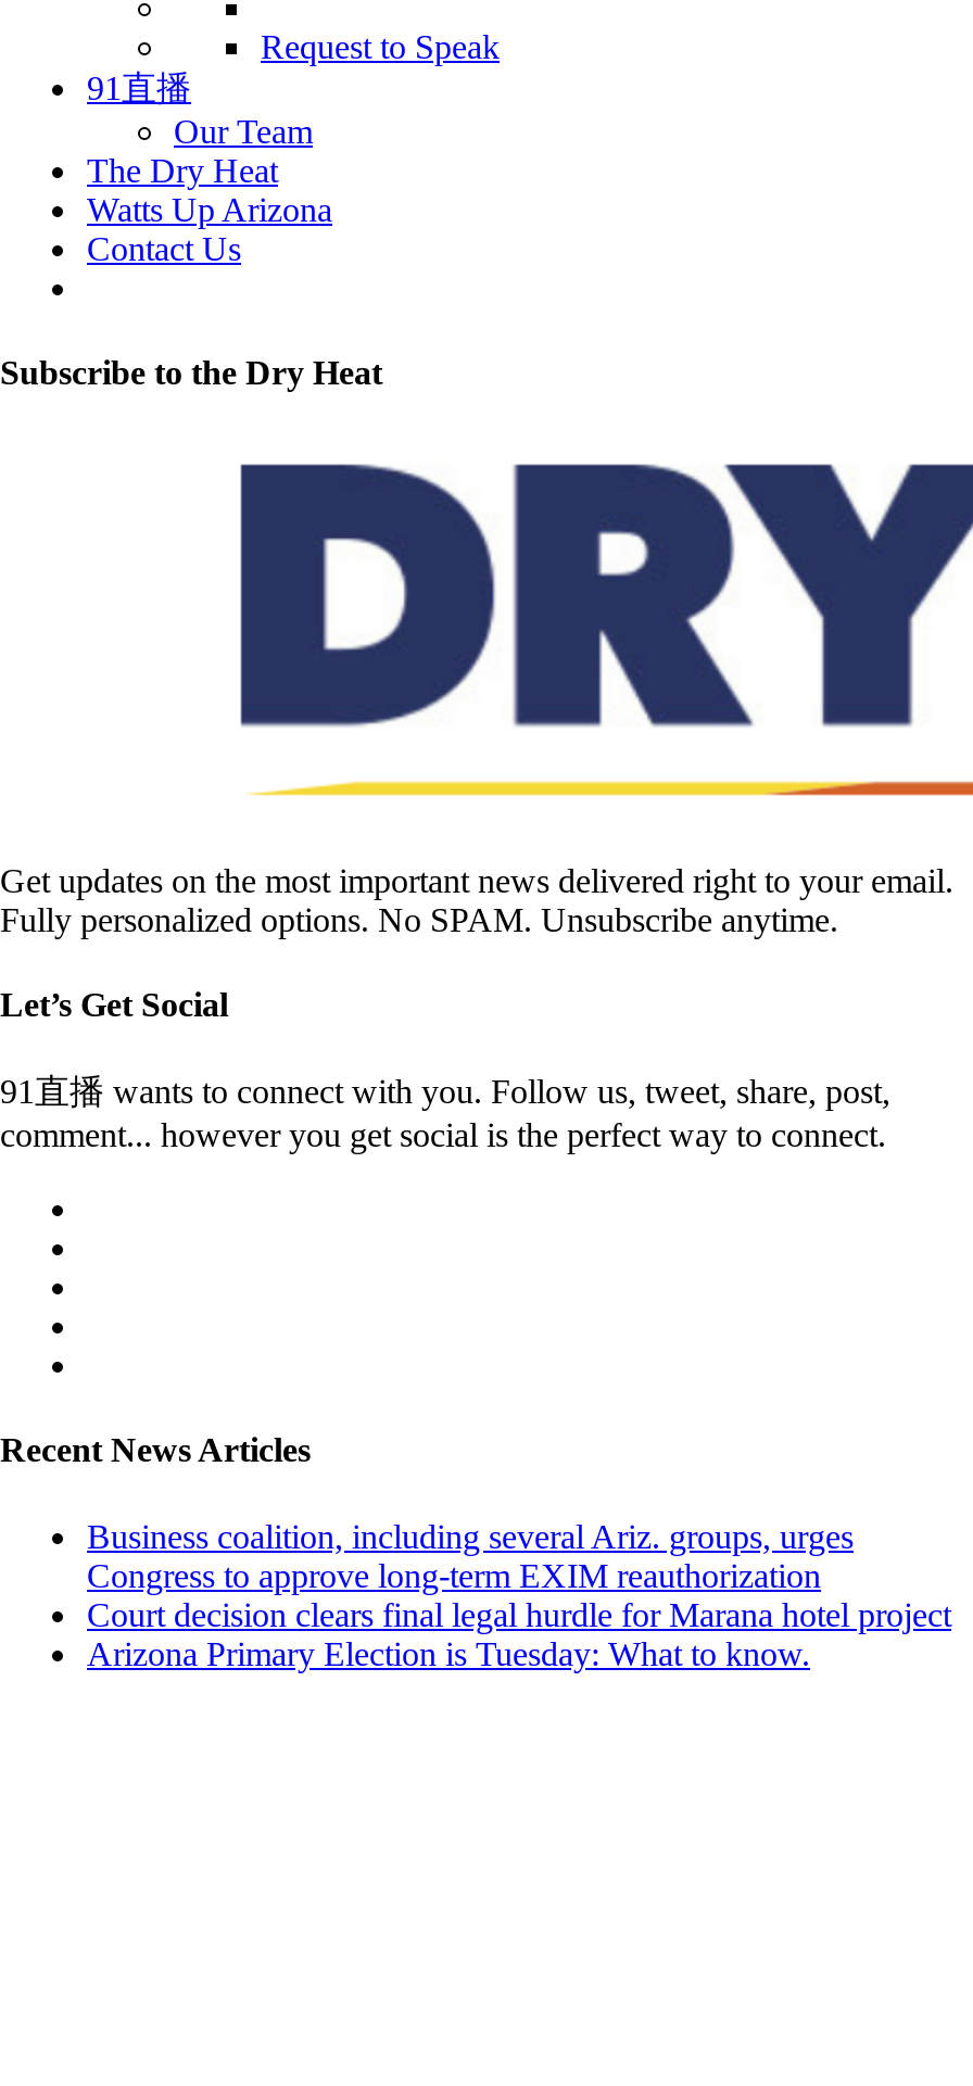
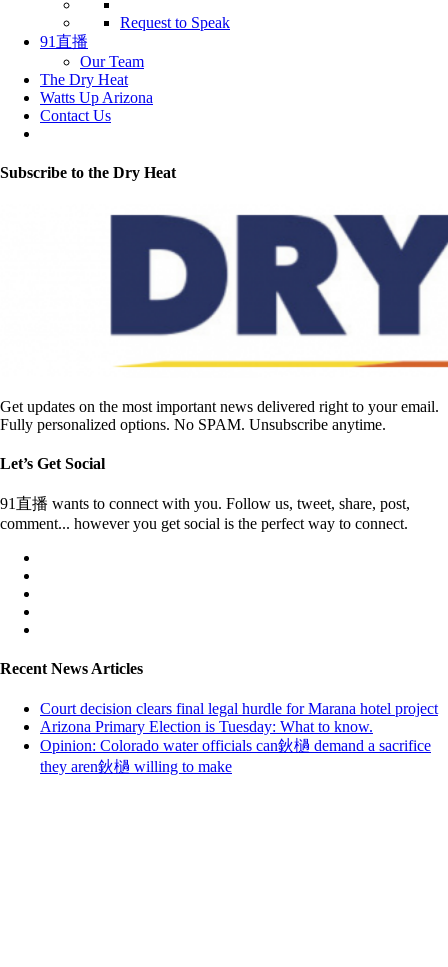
- Business coalition, including several Ariz. groups, urges
- Congress to approve long-term EXIM reauthorization

moved up: Court decision clears final legal hurdle for Marana hotel project | Arizona Primary Election is Tuesday: What to know.

+ Opinion: Colorado water officials can鈥檛 demand a sacrifice
+ they aren鈥檛 willing to make
